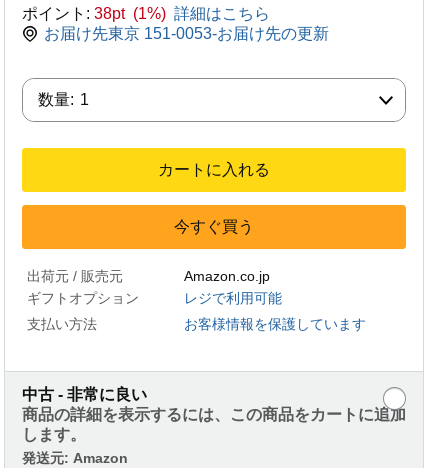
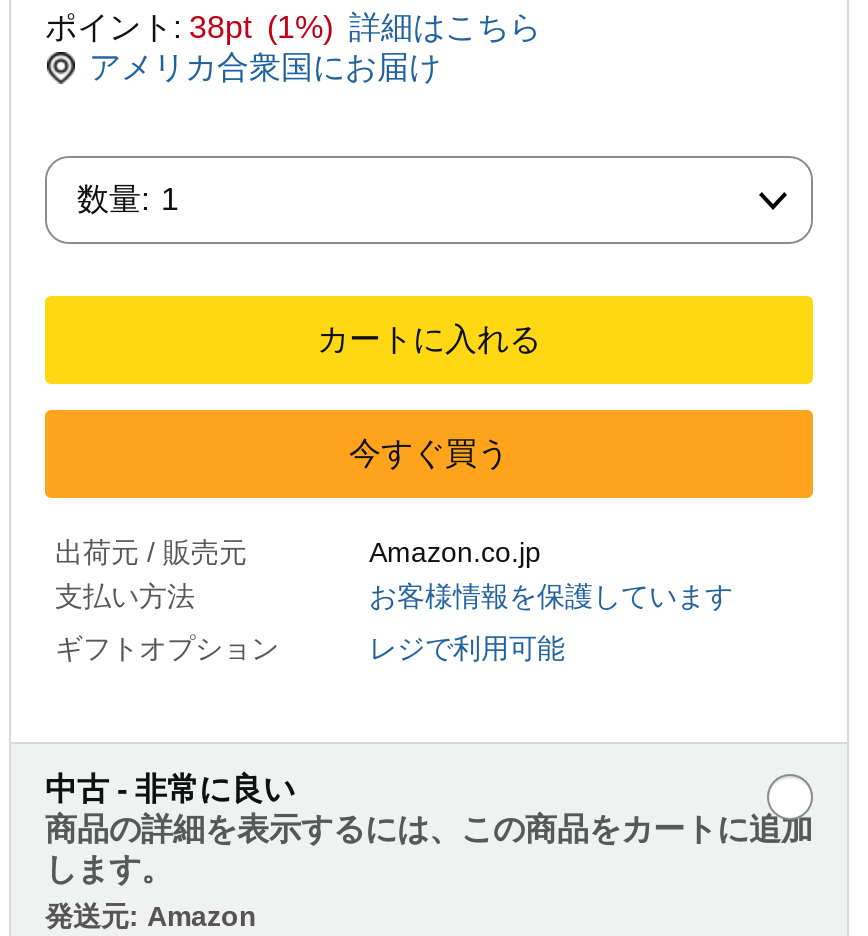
- お届け先東京 151-0053-お届け先の更新
+ アメリカ合衆国にお届け

moved down: ギフトオプション | レジで利用可能

moved up: 支払い方法 | お客様情報を保護しています
